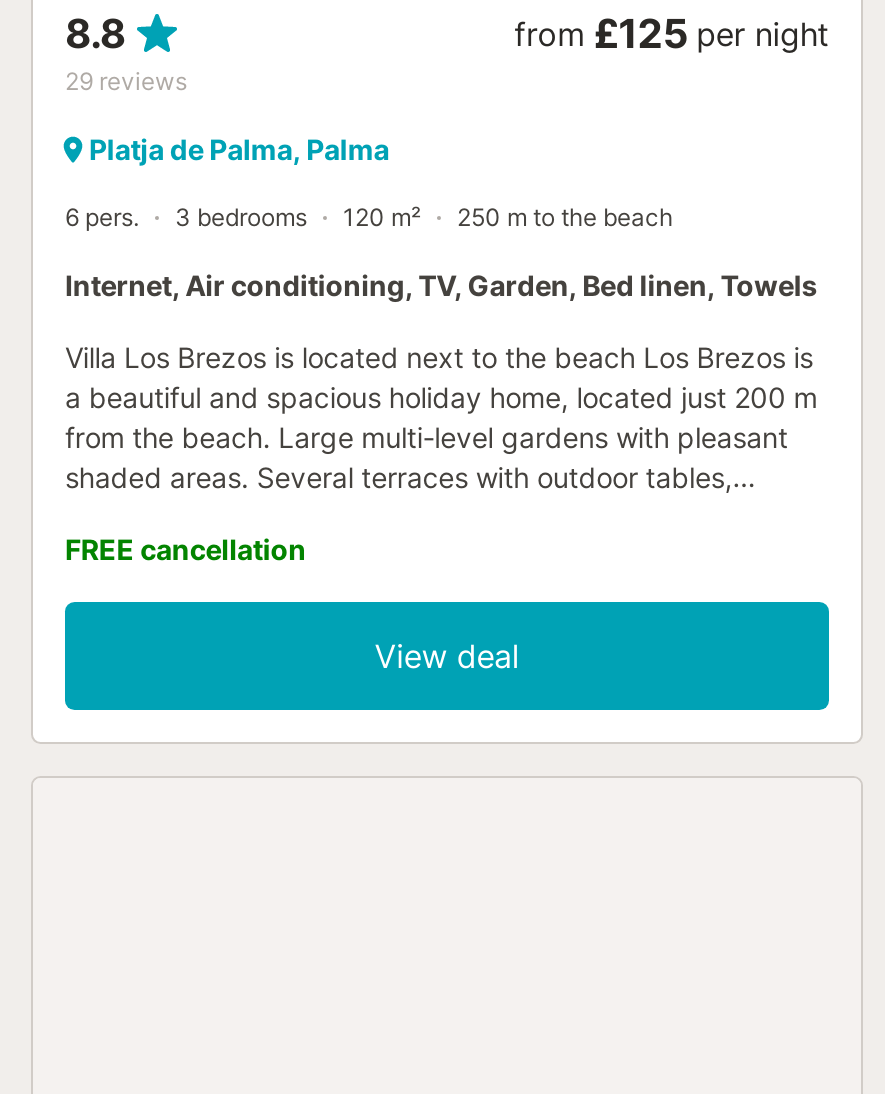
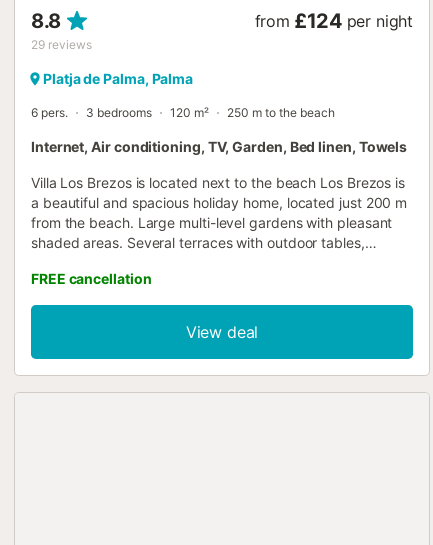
- from £125 per night
+ from £124 per night
